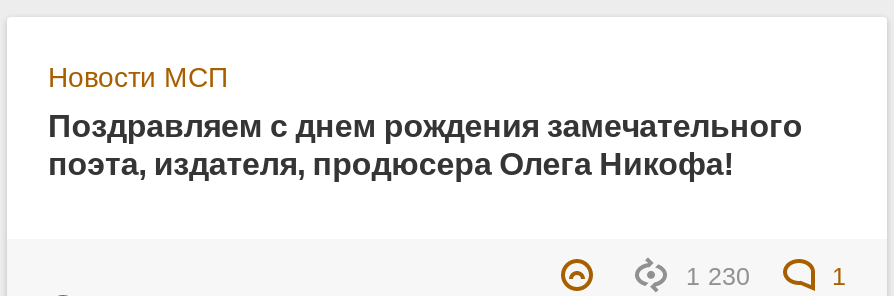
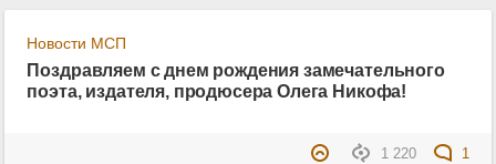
- 1 230
+ 1 220
